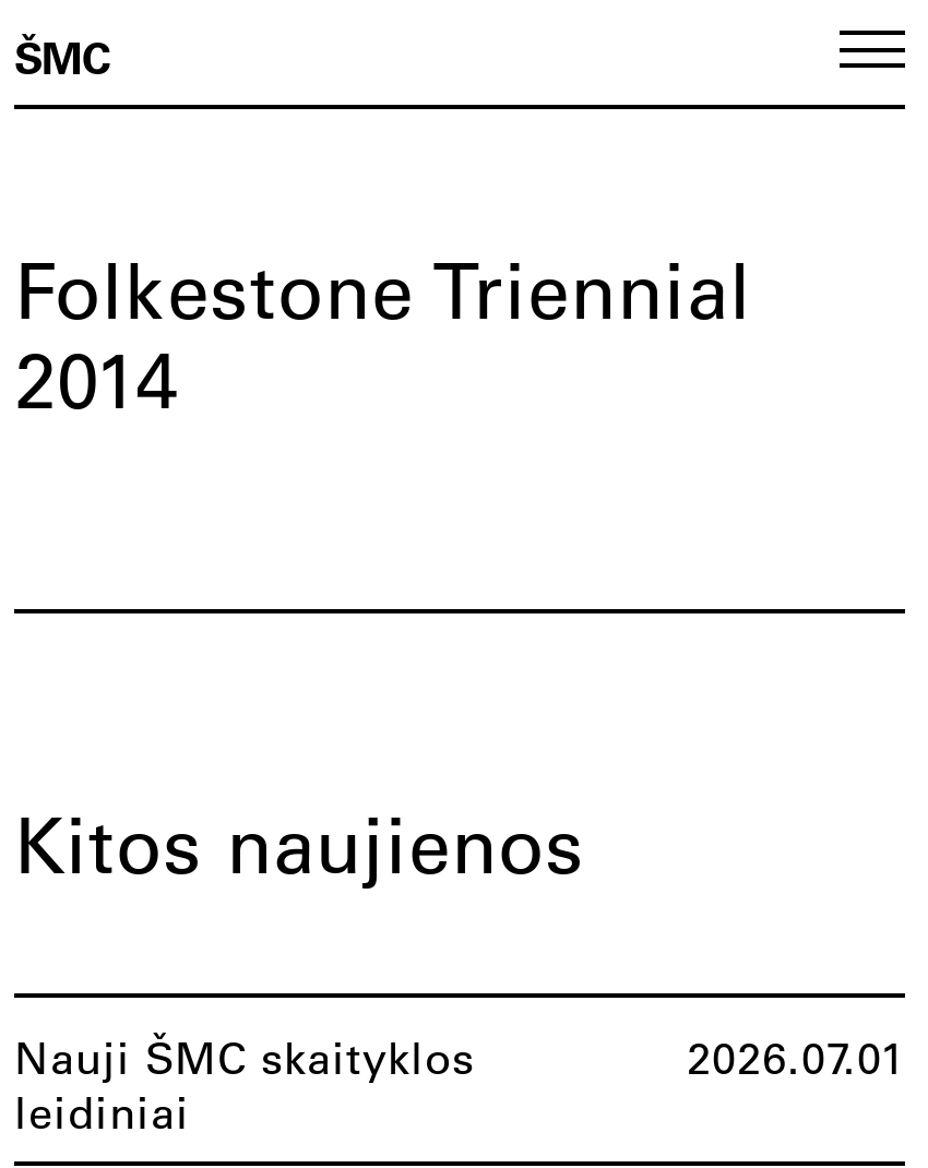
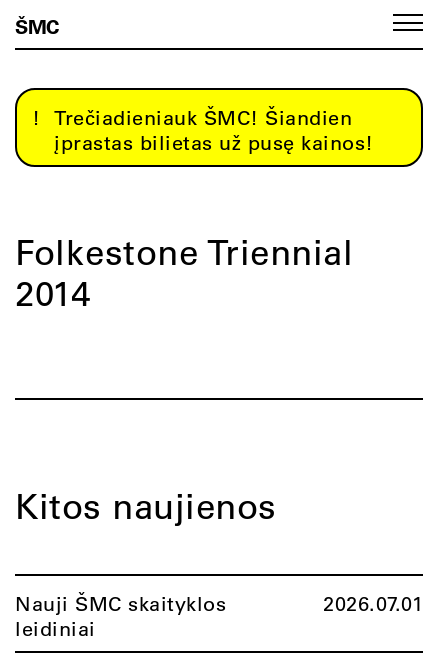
+ Trečiadieniauk ŠMC! Šiandien
+ įprastas bilietas už pusę kainos!
